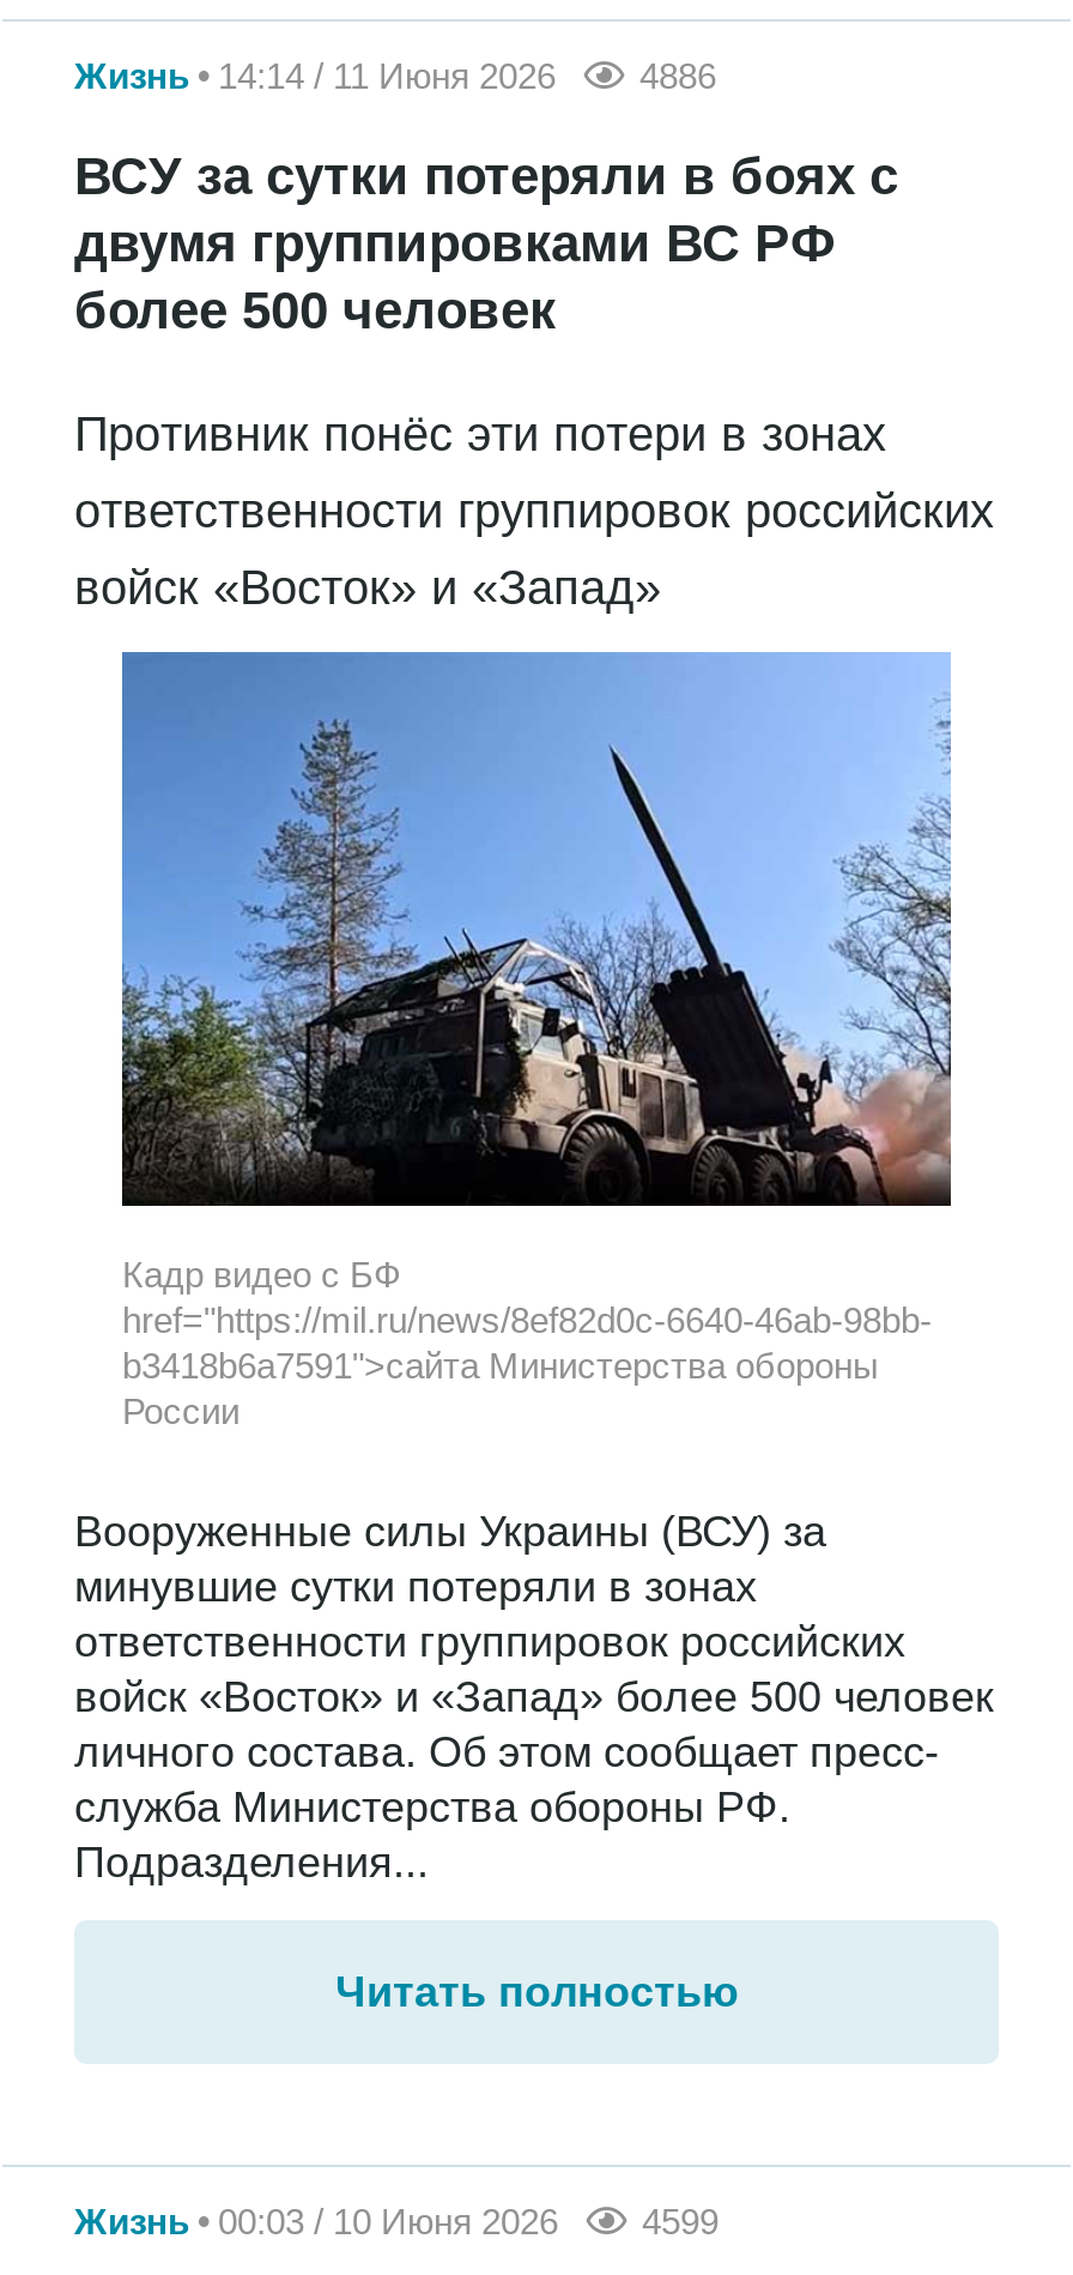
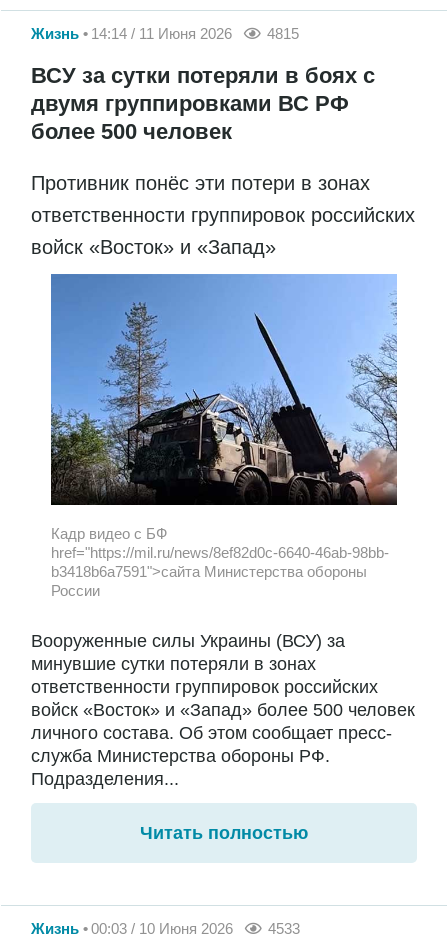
- 4886
+ 4815

- 4599
+ 4533
